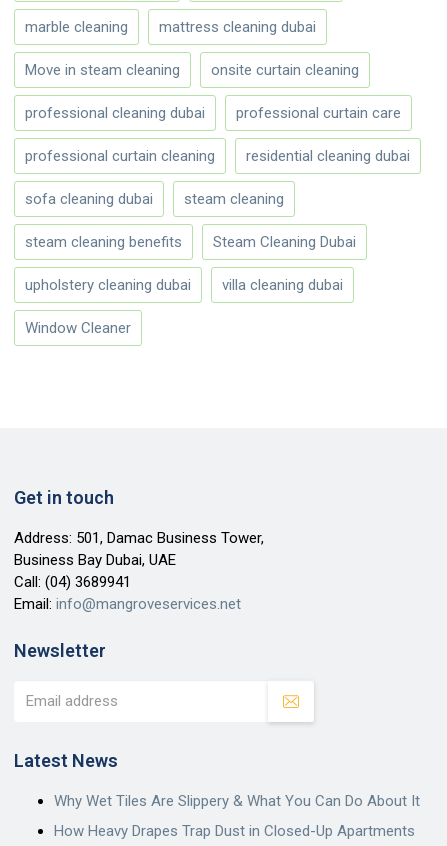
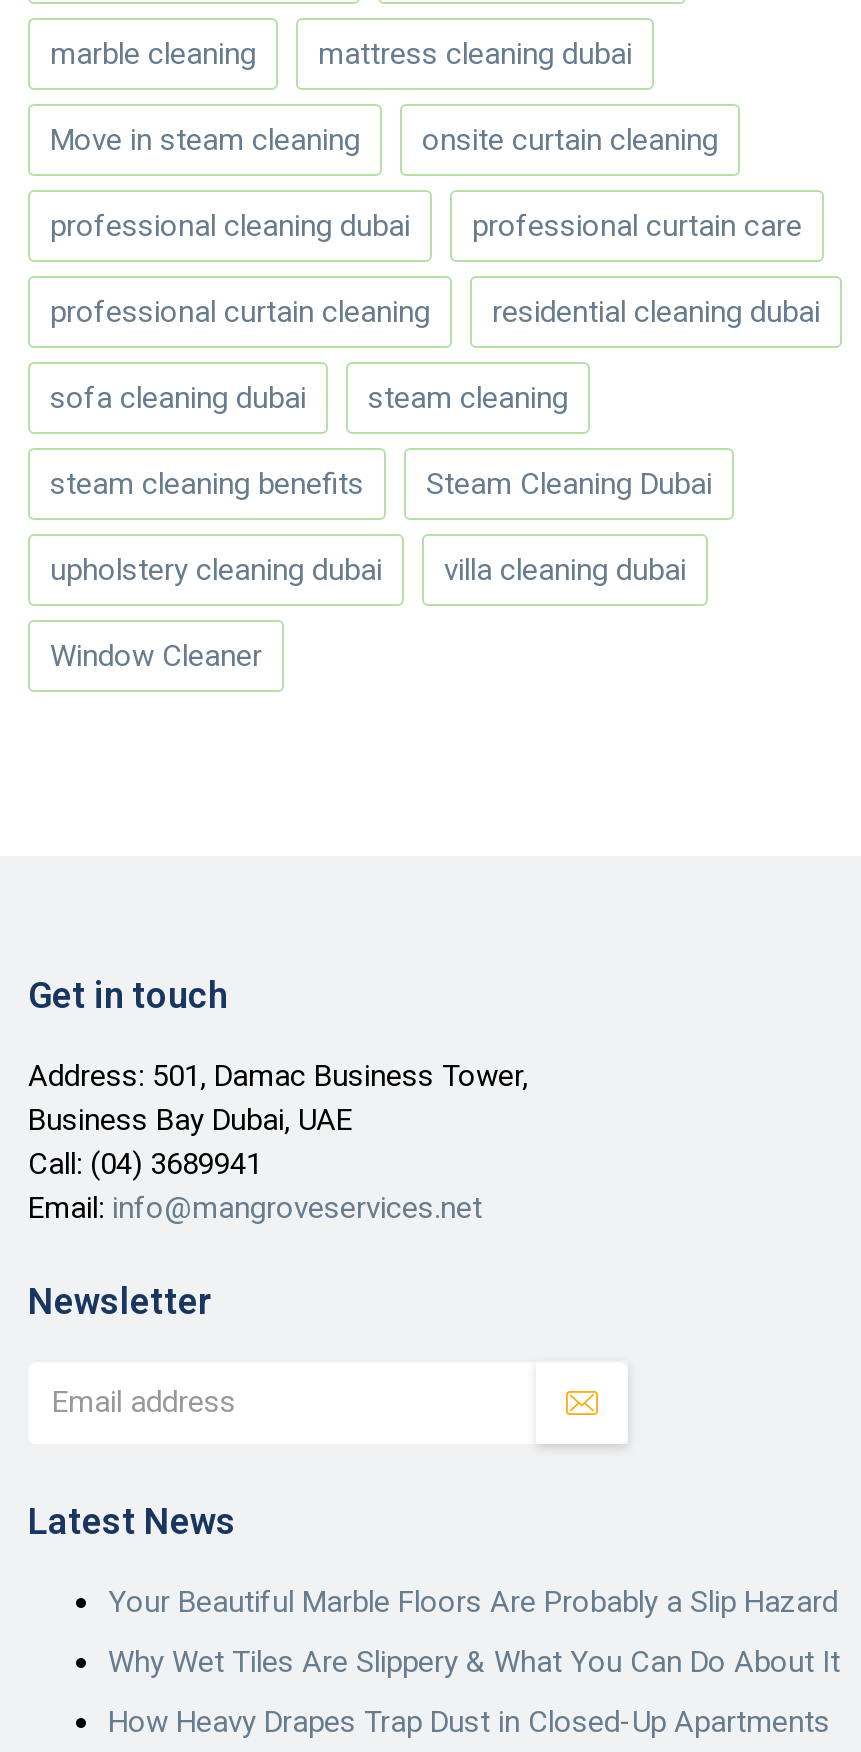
+ Your Beautiful Marble Floors Are Probably a Slip Hazard
